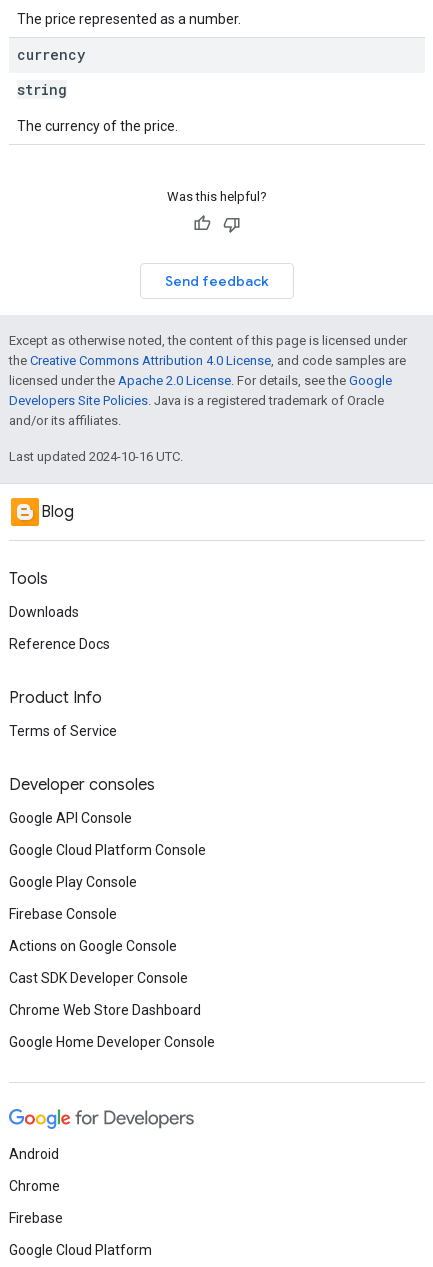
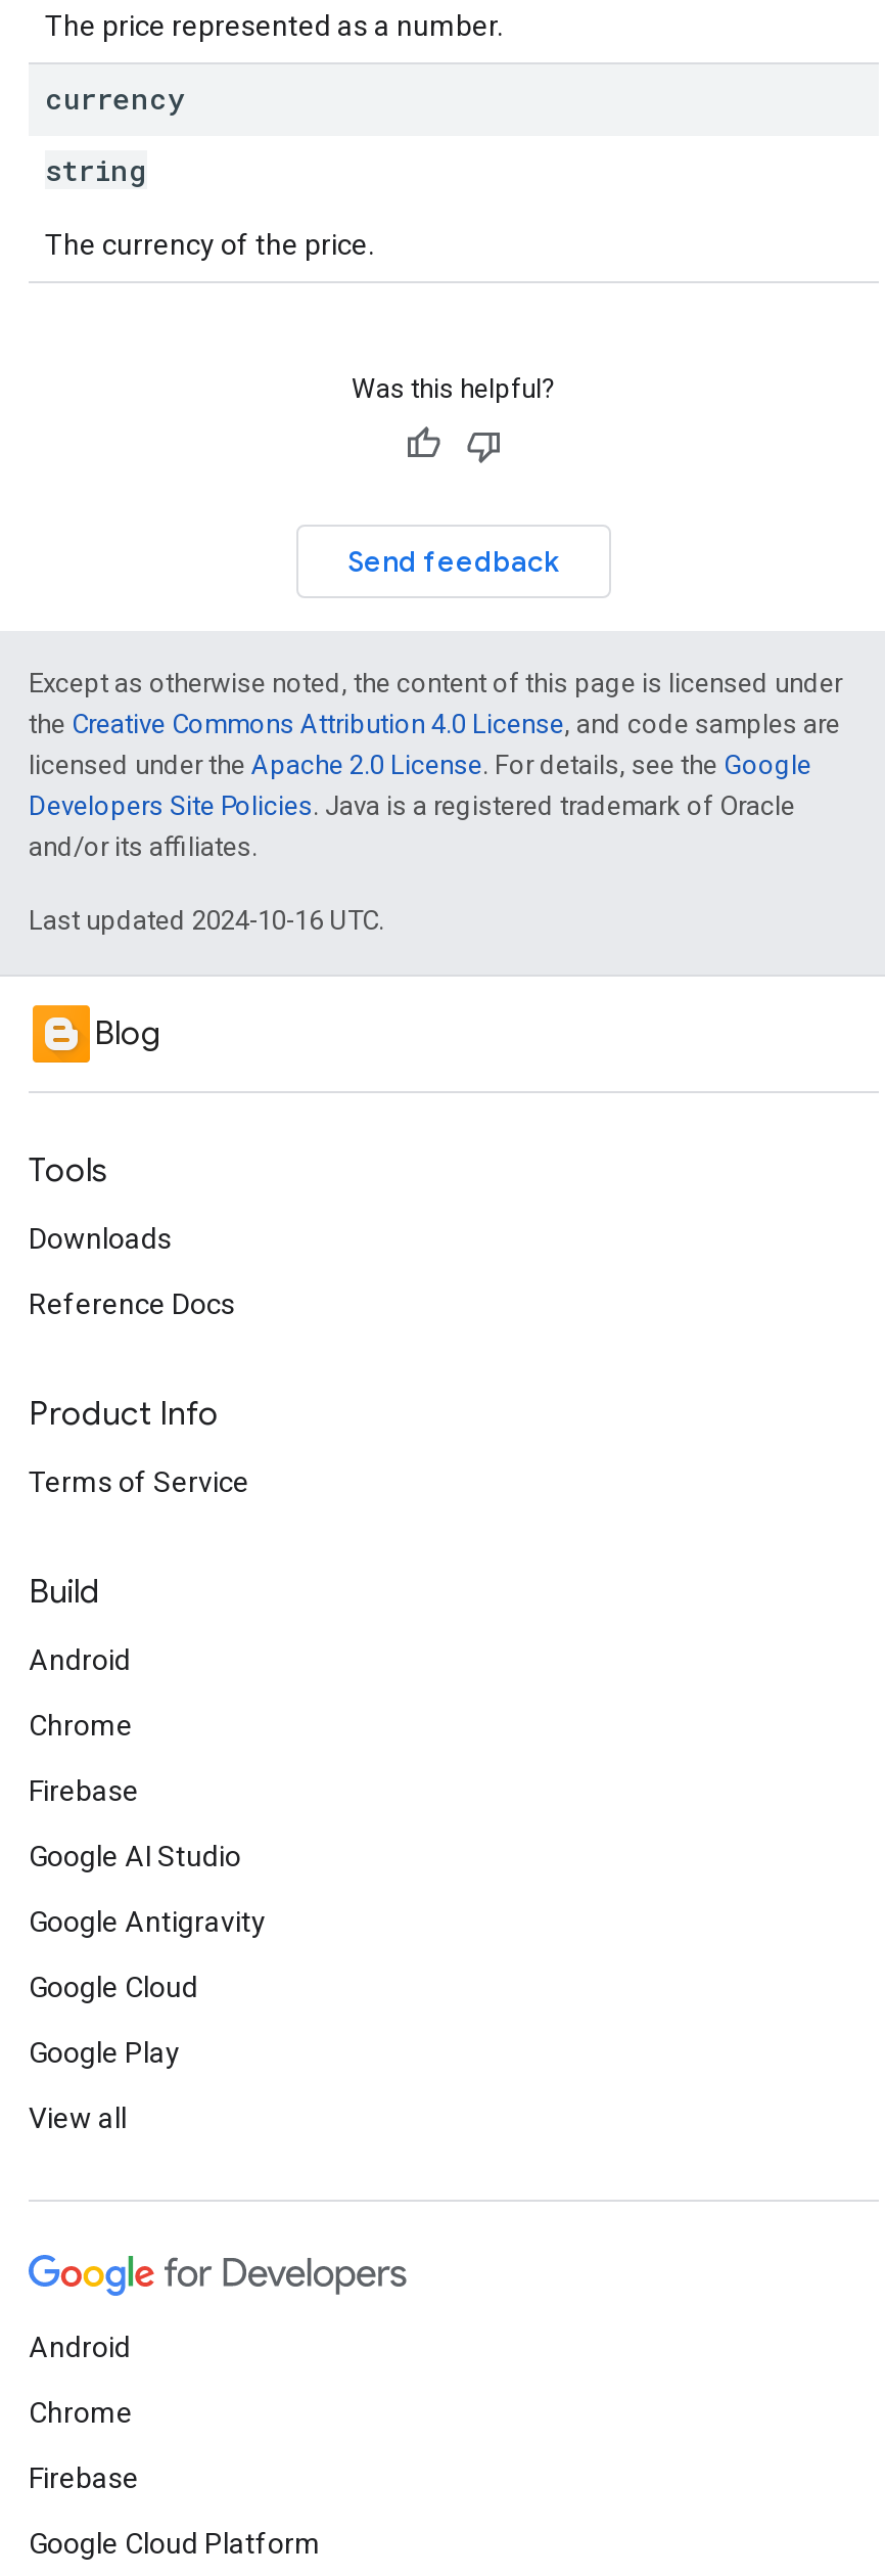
- Developer consoles
+ Build

- Google API Console
+ Android

- Google Cloud Platform Console
+ Chrome

- Google Play Console
+ Firebase

- Firebase Console
+ Google AI Studio

- Actions on Google Console
+ Google Antigravity

- Cast SDK Developer Console
+ Google Cloud

- Chrome Web Store Dashboard
+ Google Play

- Google Home Developer Console
+ View all
